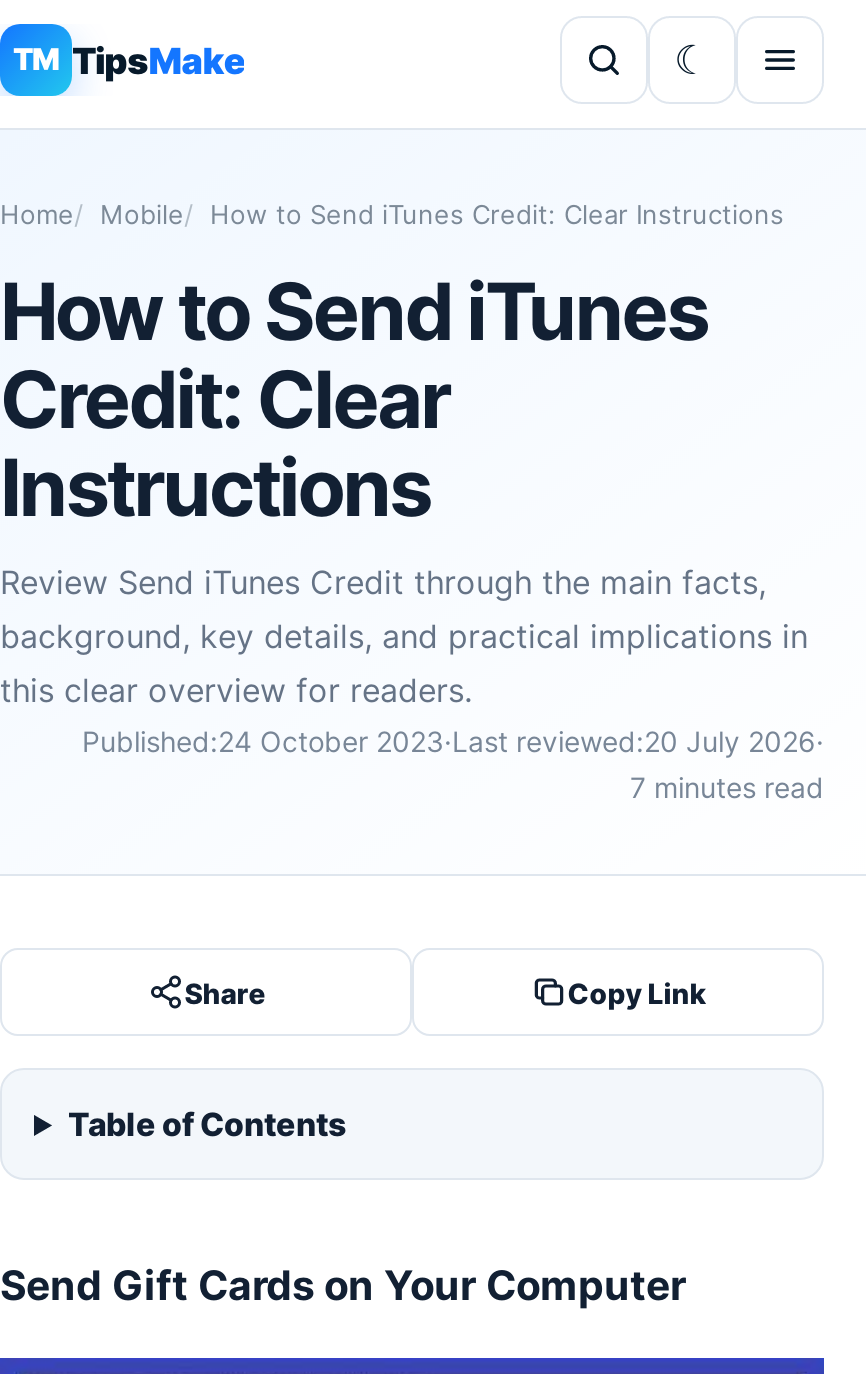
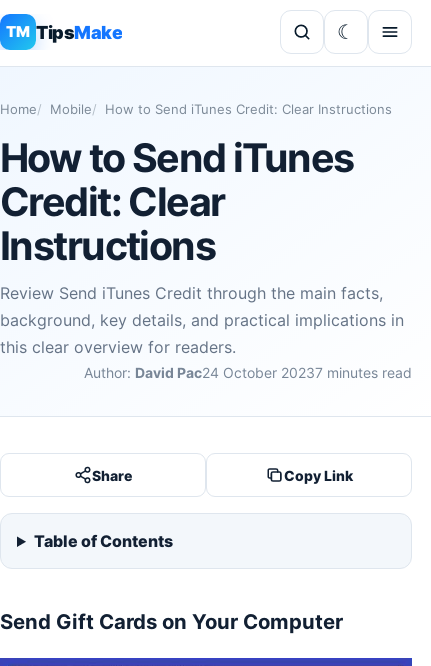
- Published:24 October 2023·Last reviewed:20 July 2026·
- 7 minutes read
+ Author: David Pac24 October 20237 minutes read
